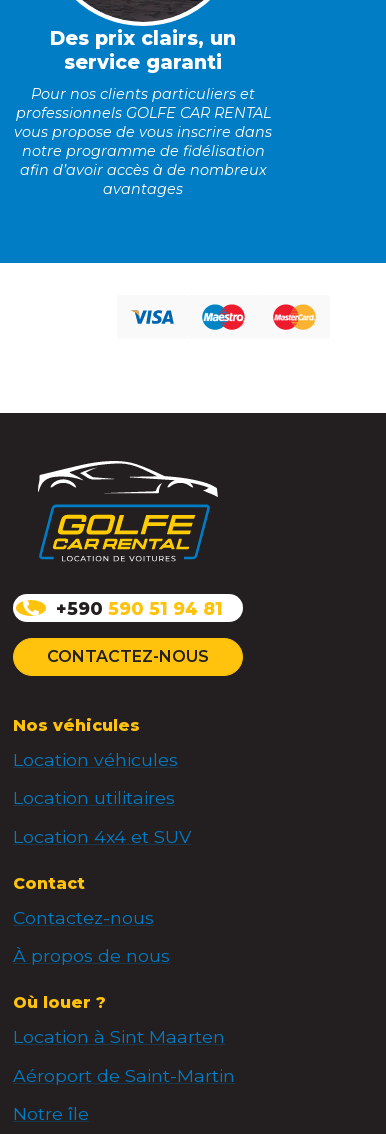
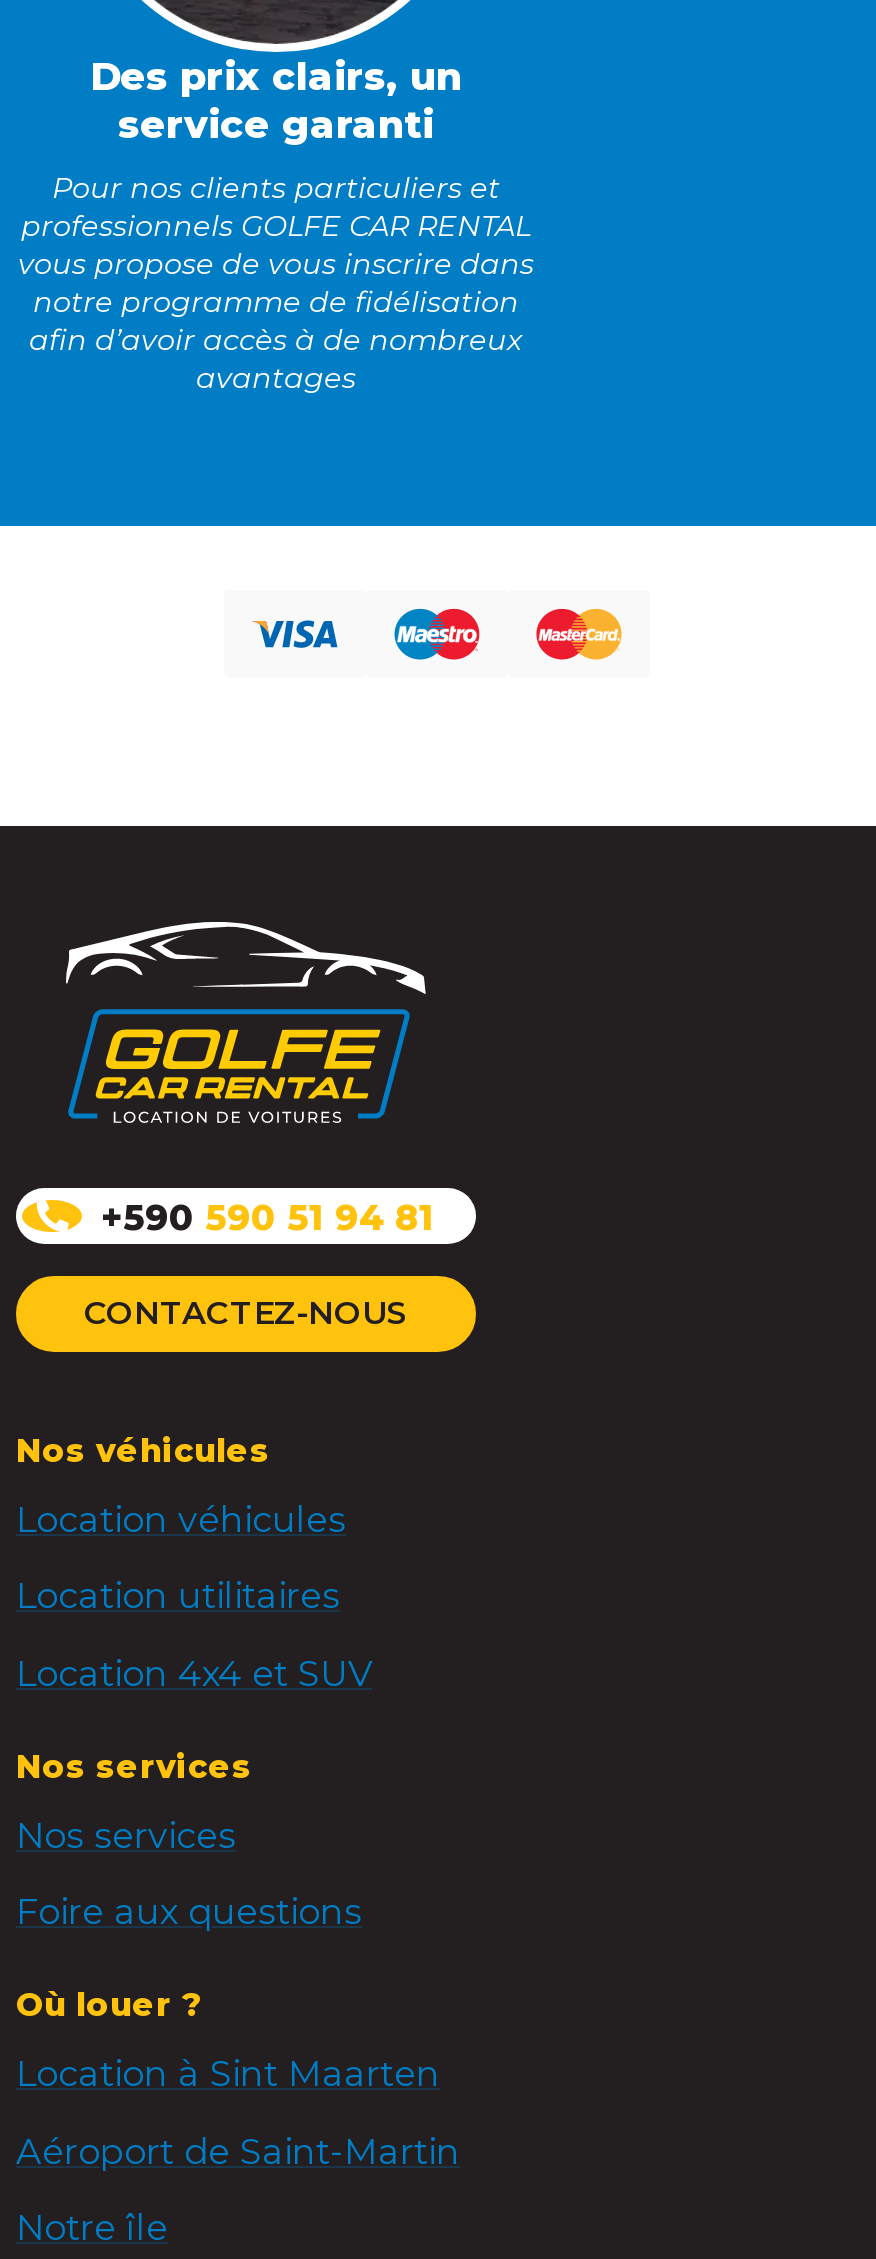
- Contact
+ Nos services

- Contactez-nous
+ Nos services

- À propos de nous
+ Foire aux questions
